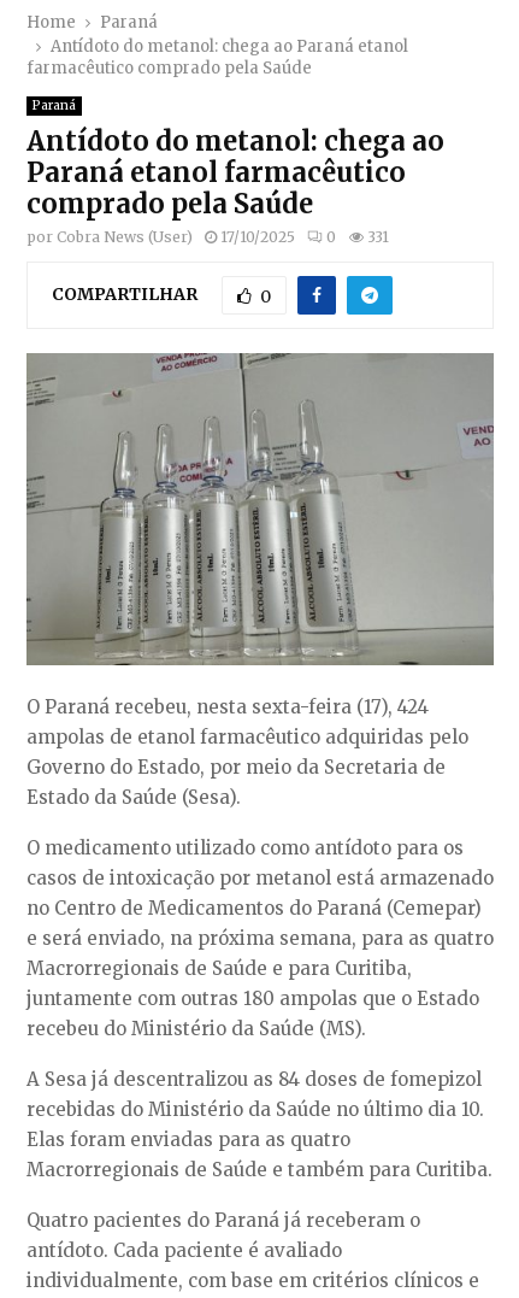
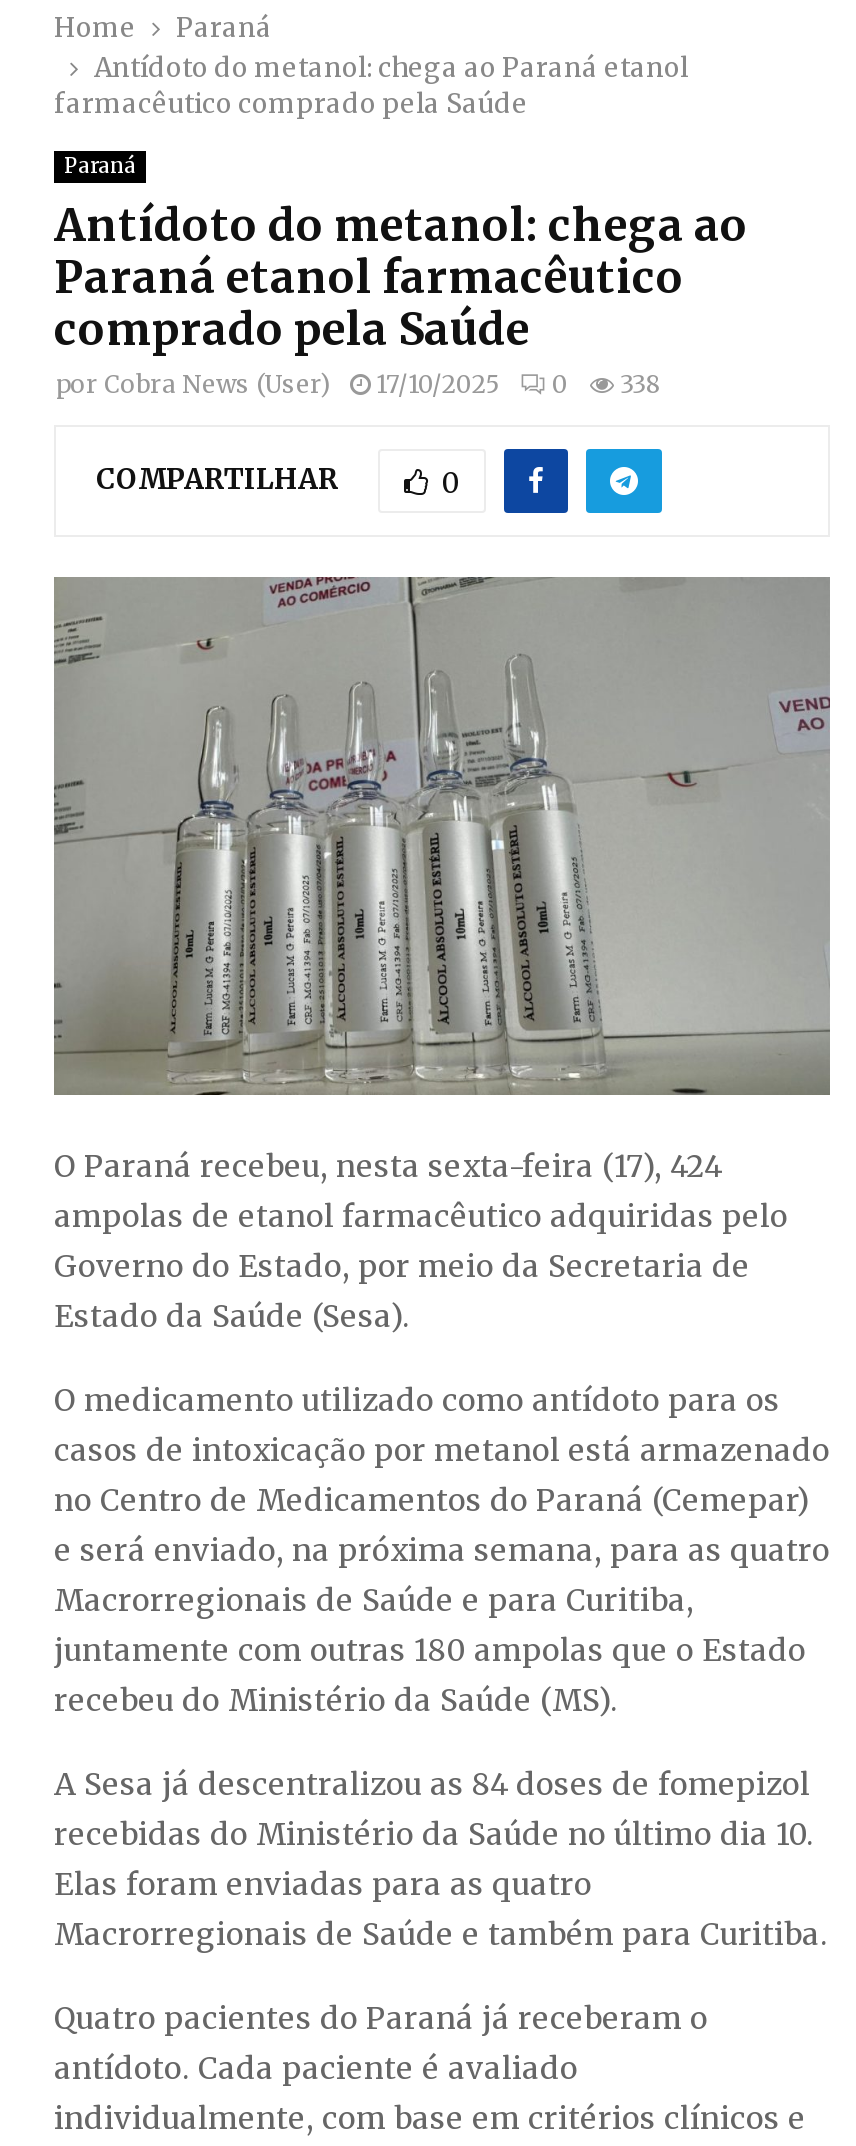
- 331
+ 338
